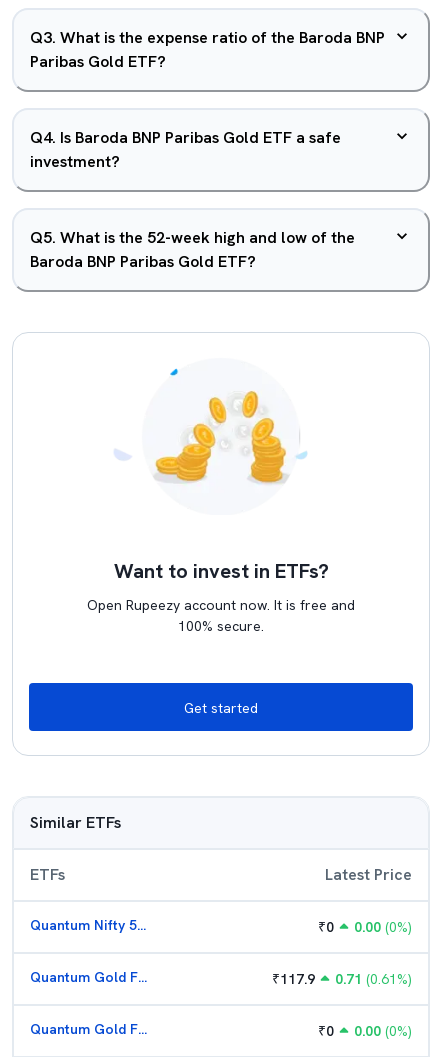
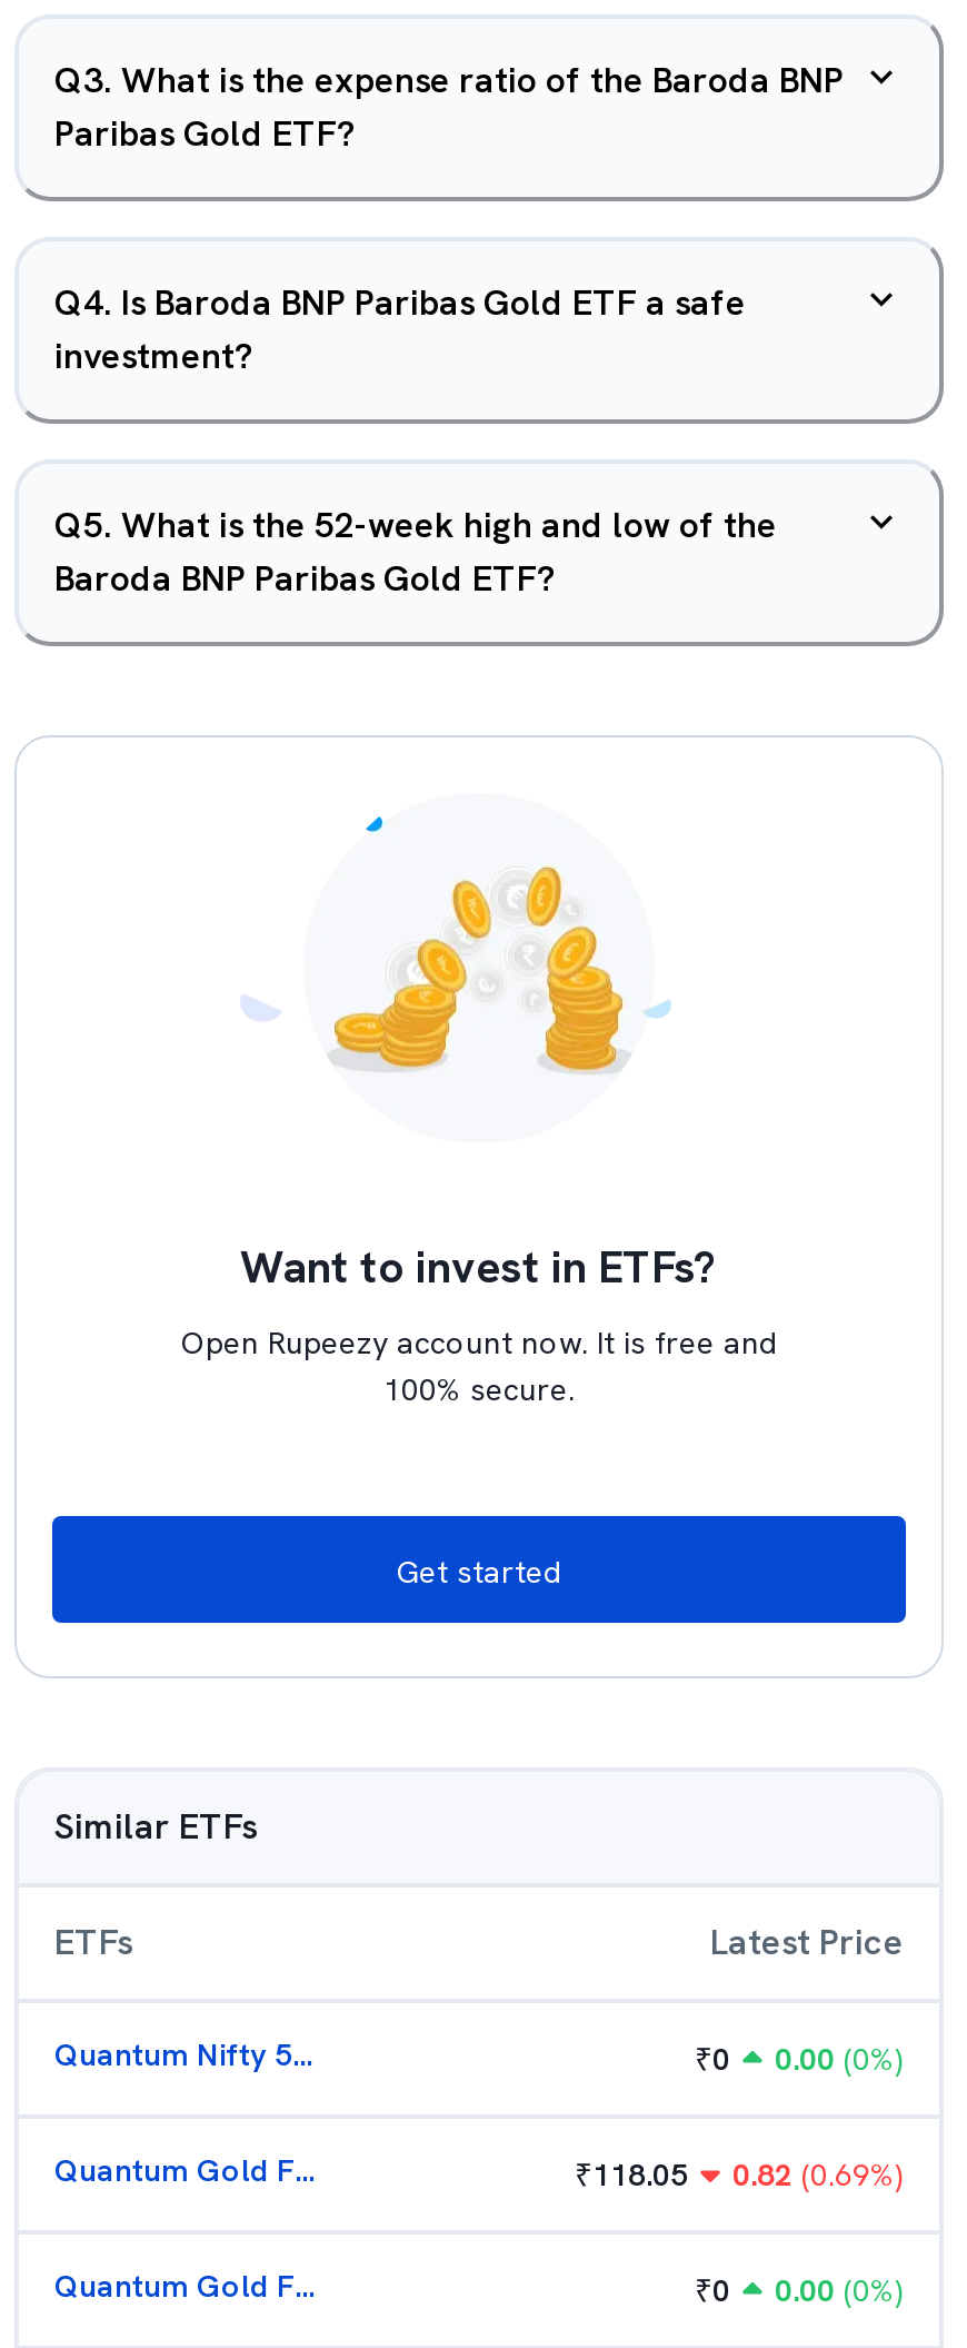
- ₹117.9
+ ₹118.05

- 0.71 (0.61%)
+ 0.82 (0.69%)
